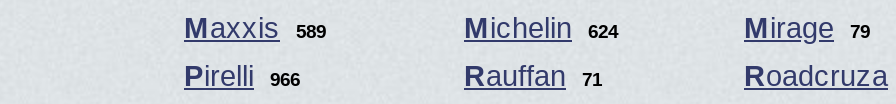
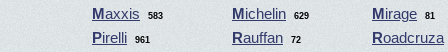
- Maxxis 589
+ Maxxis 583

- Michelin 624
+ Michelin 629

- Mirage 79
+ Mirage 81

- Pirelli 966
+ Pirelli 961

- Rauffan 71
+ Rauffan 72
